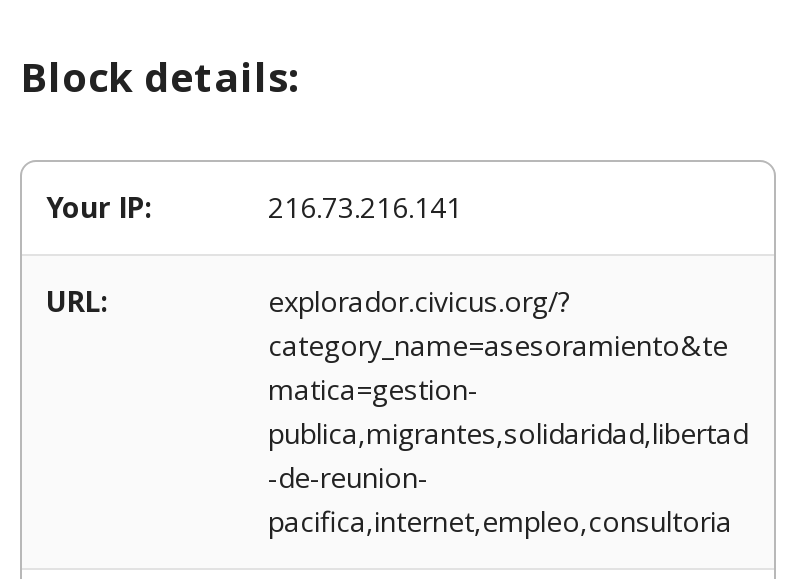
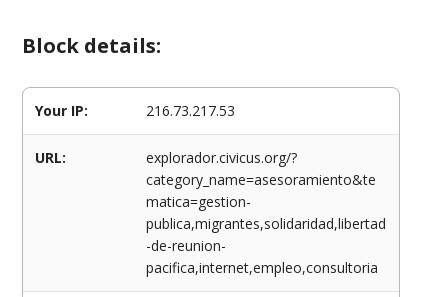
- 216.73.216.141
+ 216.73.217.53
